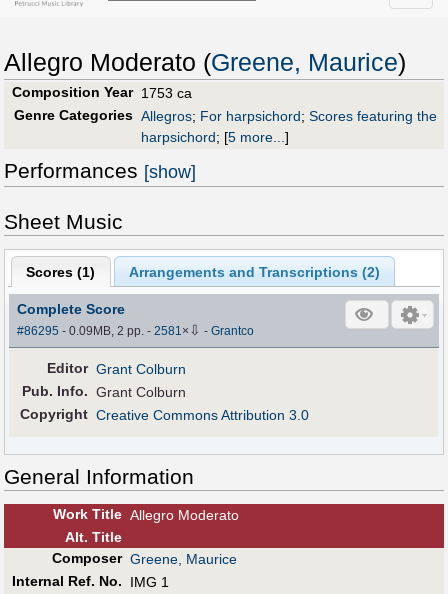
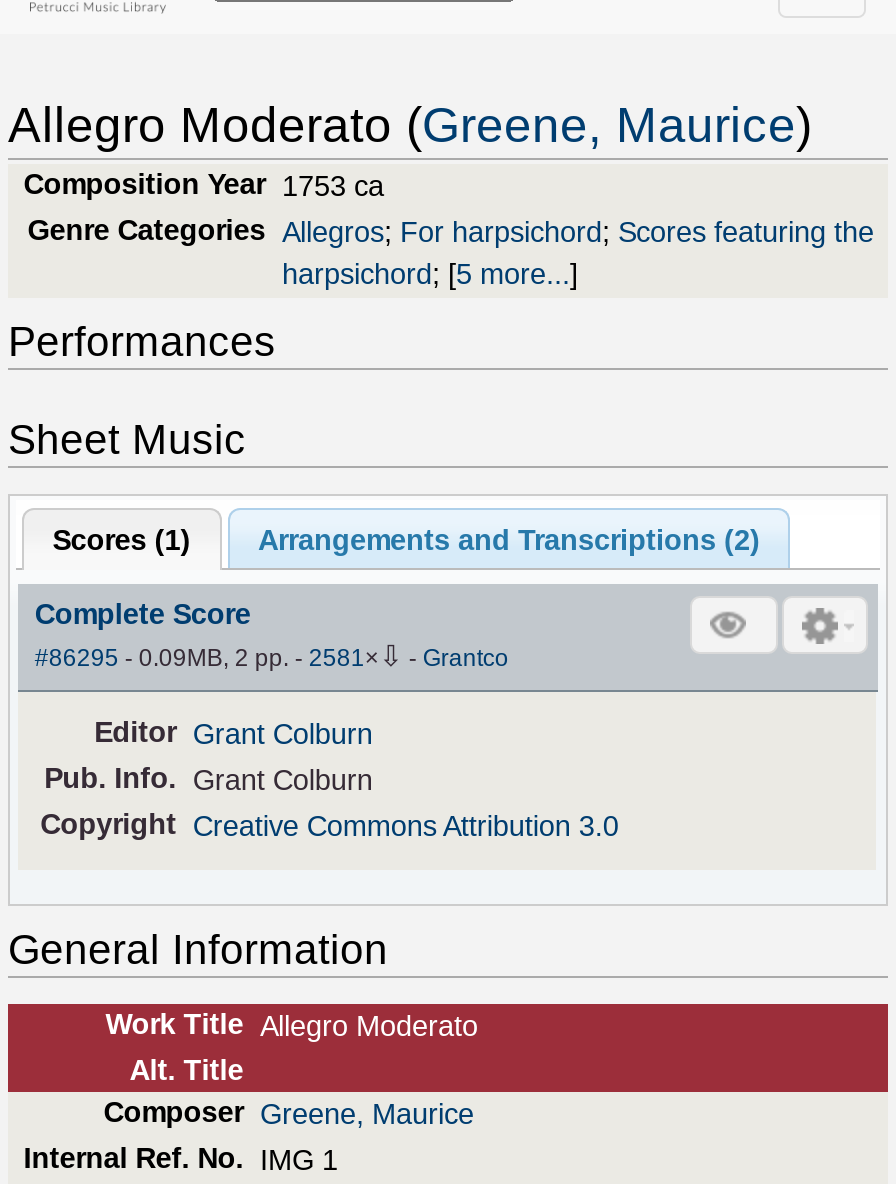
- Performances [show]
+ Performances
